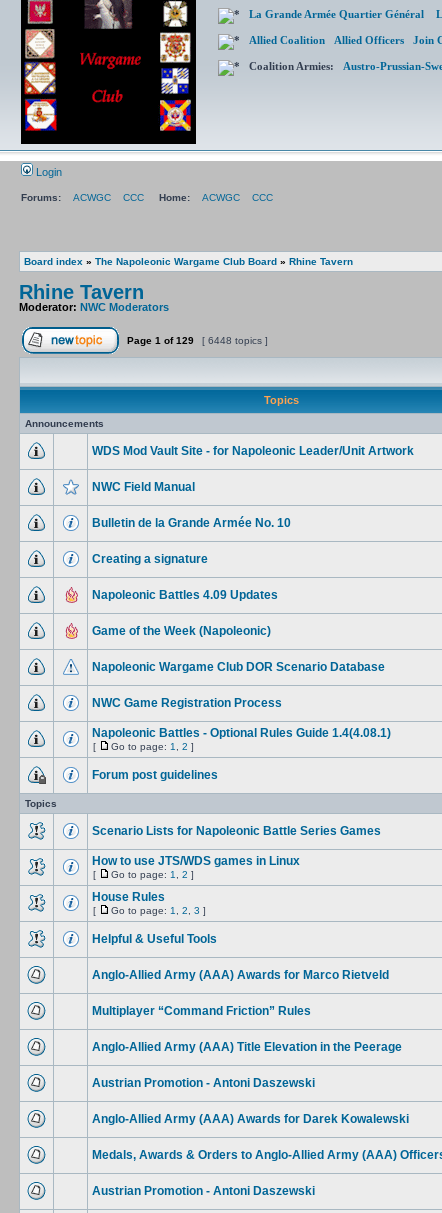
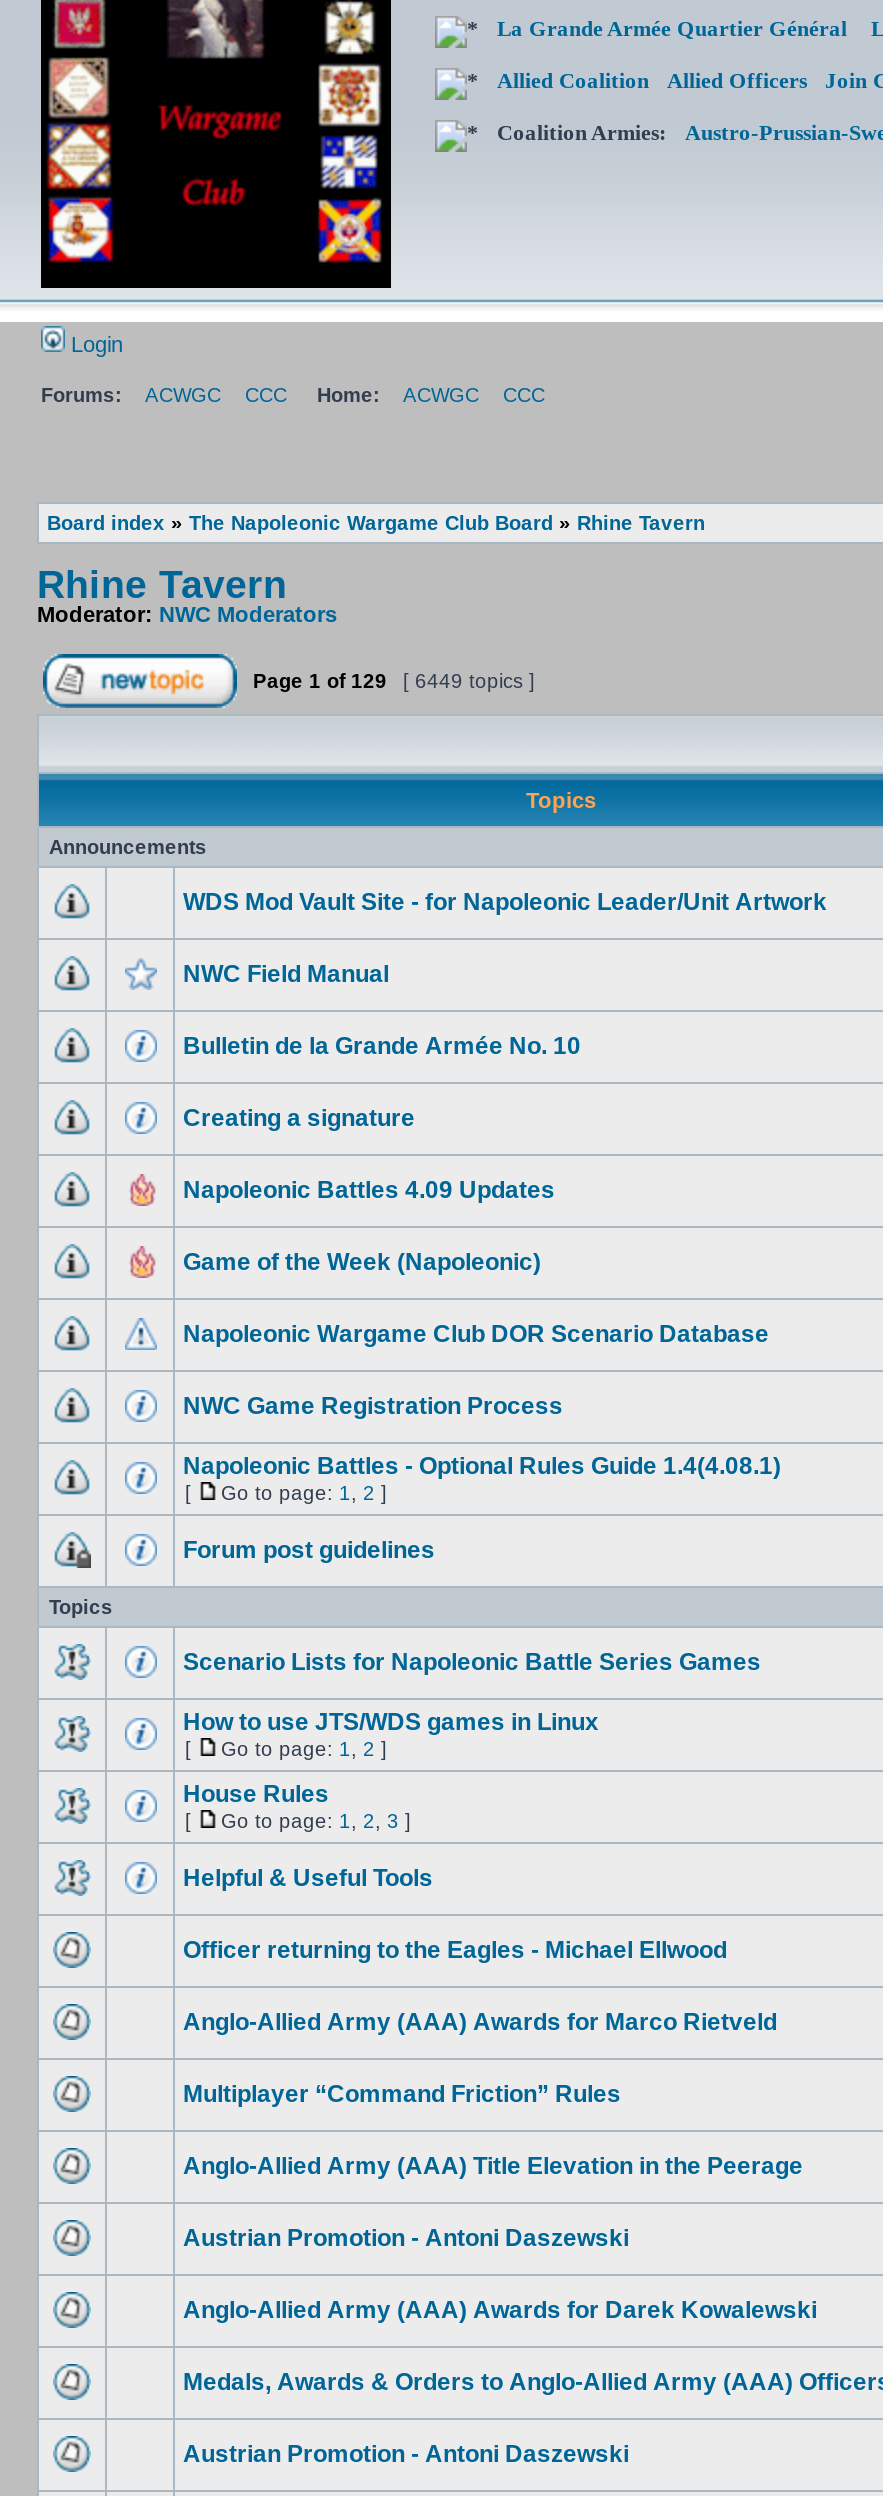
- Page 1 of 129 [ 6448 topics ]
+ Page 1 of 129 [ 6449 topics ]

+ Officer returning to the Eagles - Michael Ellwood
